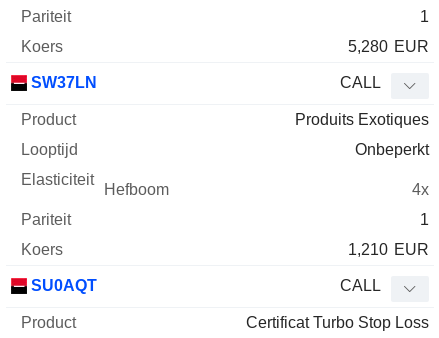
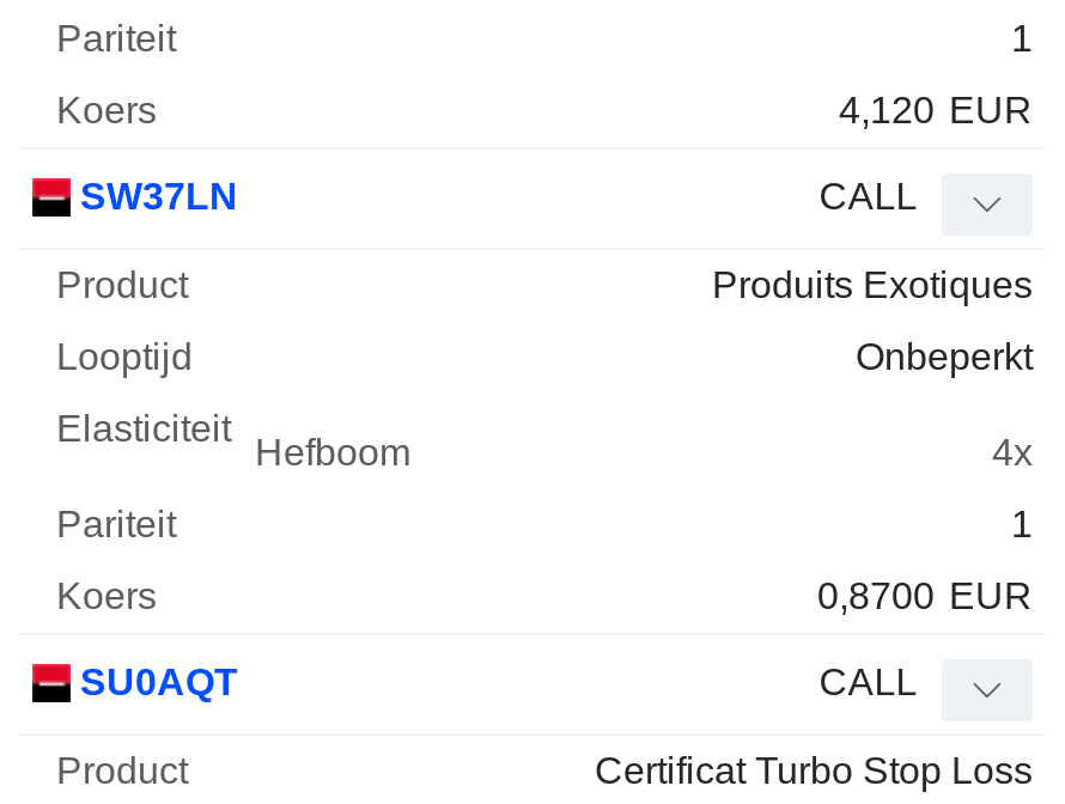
- 5,280 EUR
+ 4,120 EUR

- 1,210 EUR
+ 0,8700 EUR
